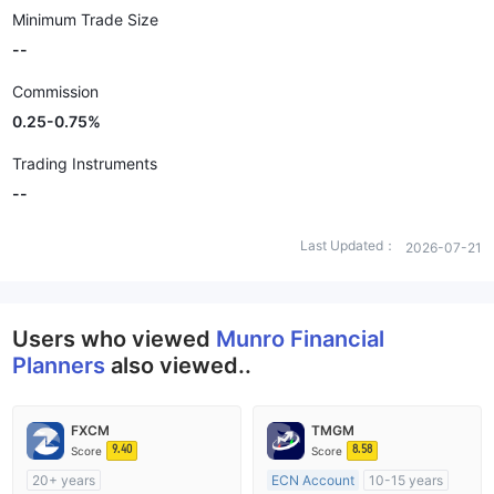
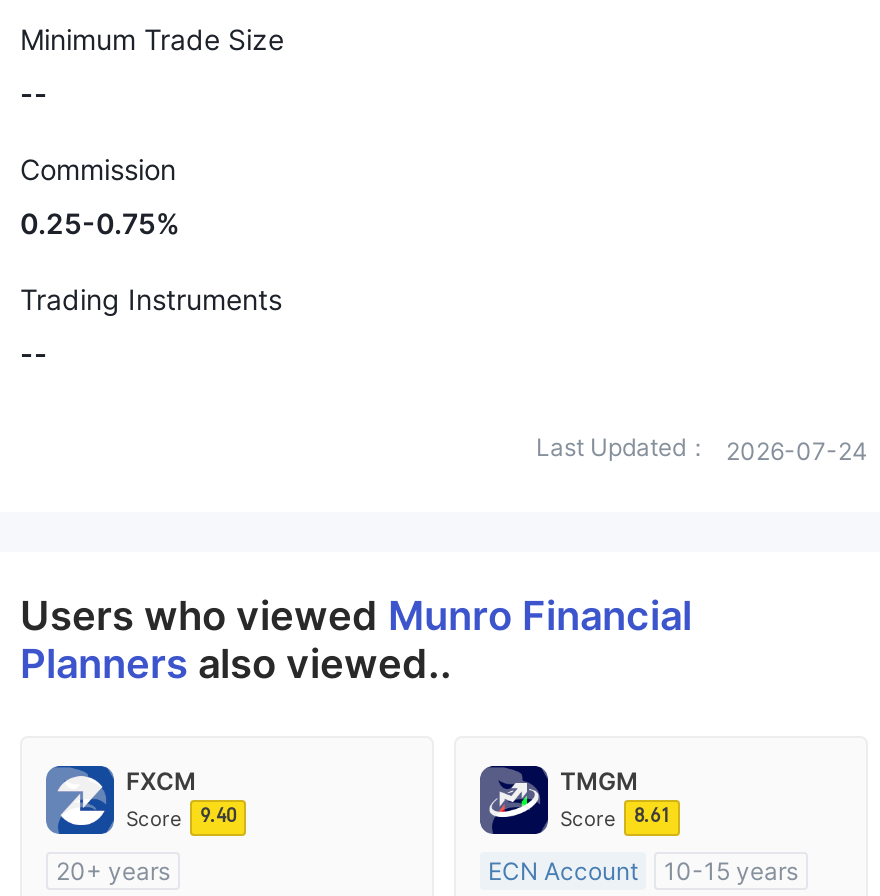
- Last Updated： 2026-07-21
+ Last Updated： 2026-07-24

- Score 8.58
+ Score 8.61
